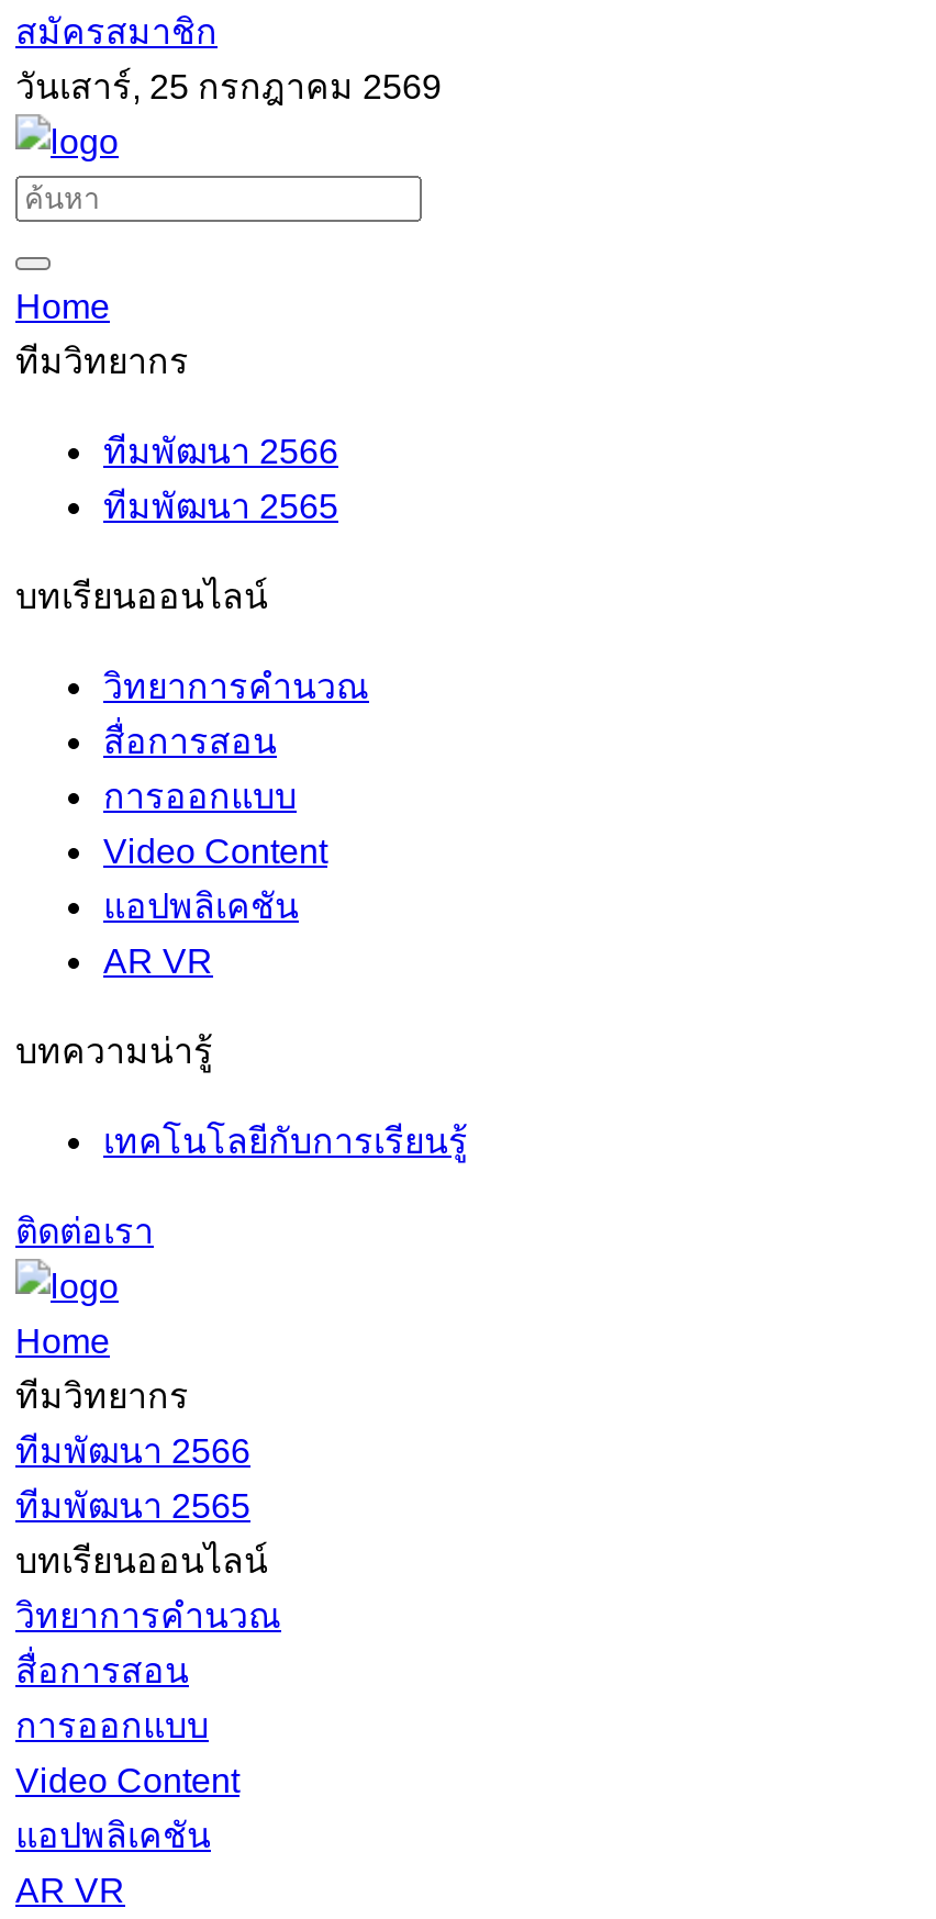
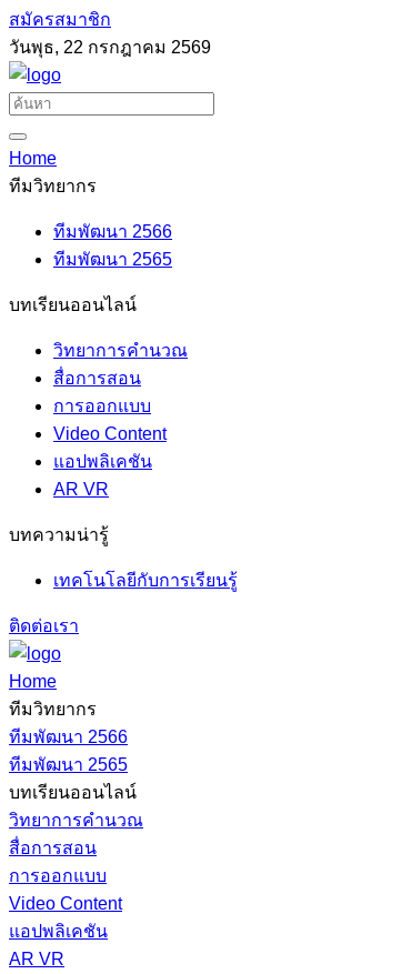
- วันเสาร์, 25 กรกฎาคม 2569
+ วันพุธ, 22 กรกฎาคม 2569
